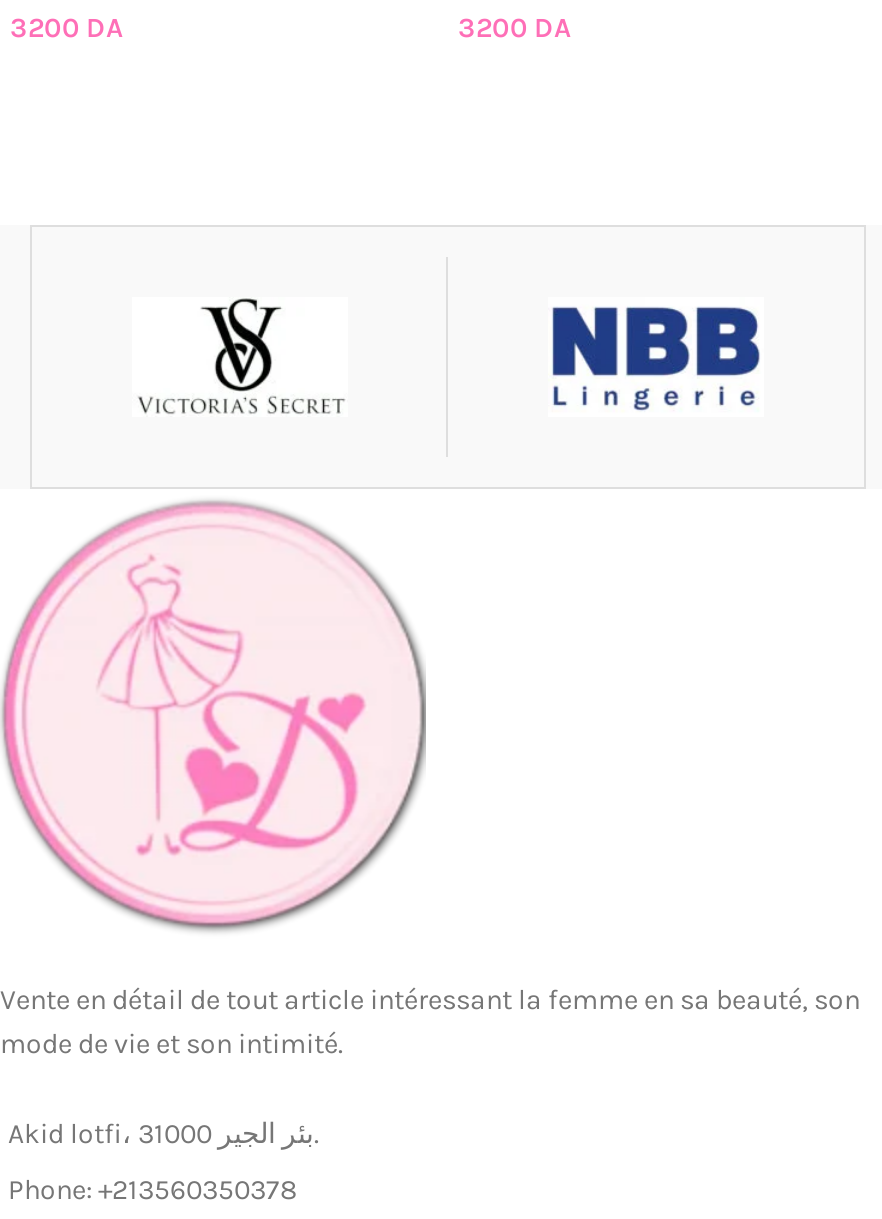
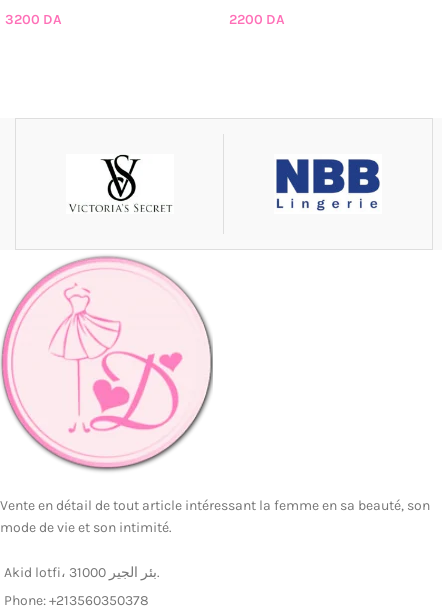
- 3200 DA
+ 2200 DA
